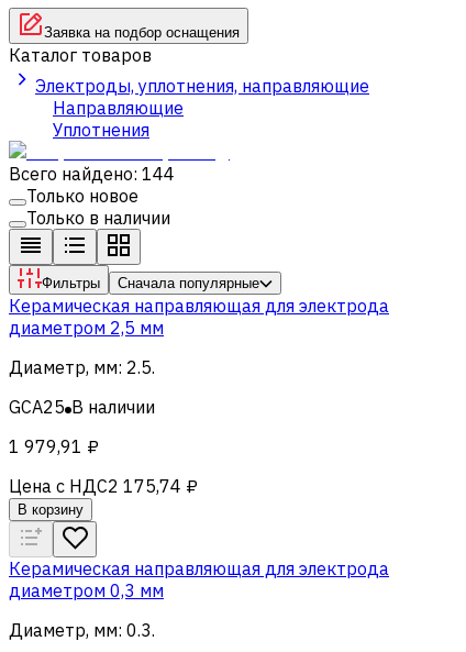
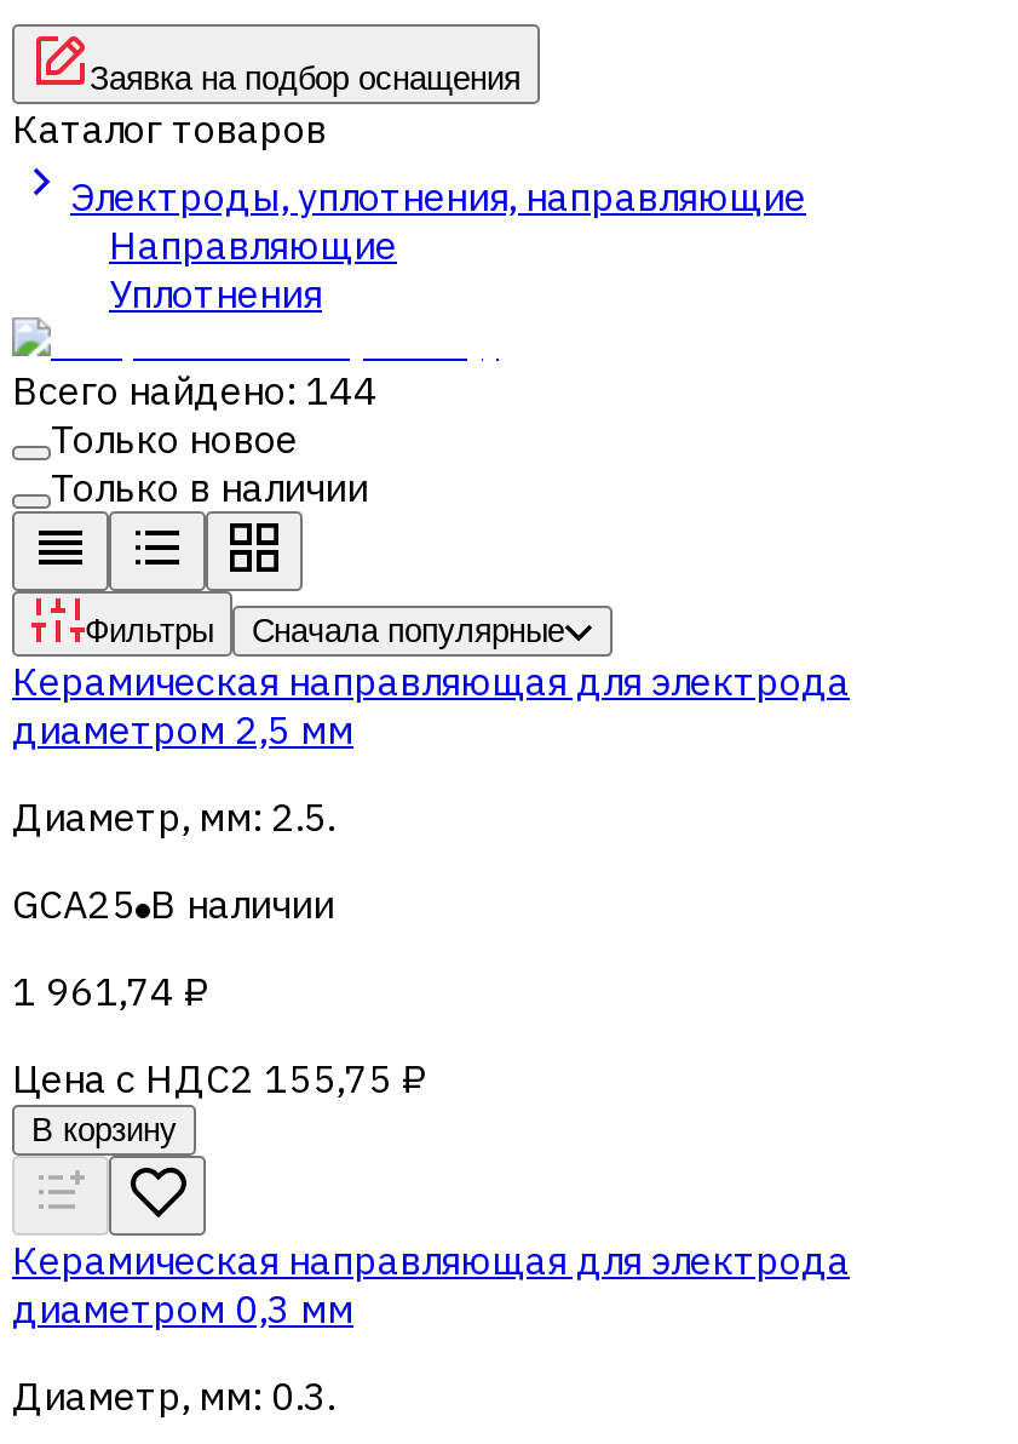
- 1 979,91 ₽
+ 1 961,74 ₽

- Цена с НДС2 175,74 ₽
+ Цена с НДС2 155,75 ₽
